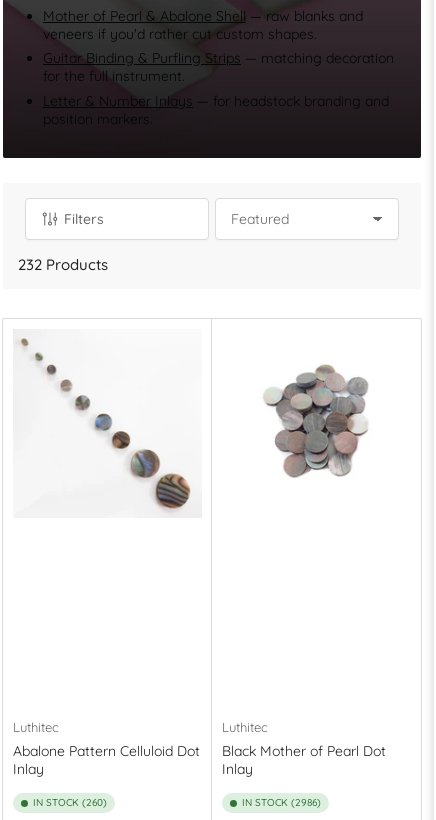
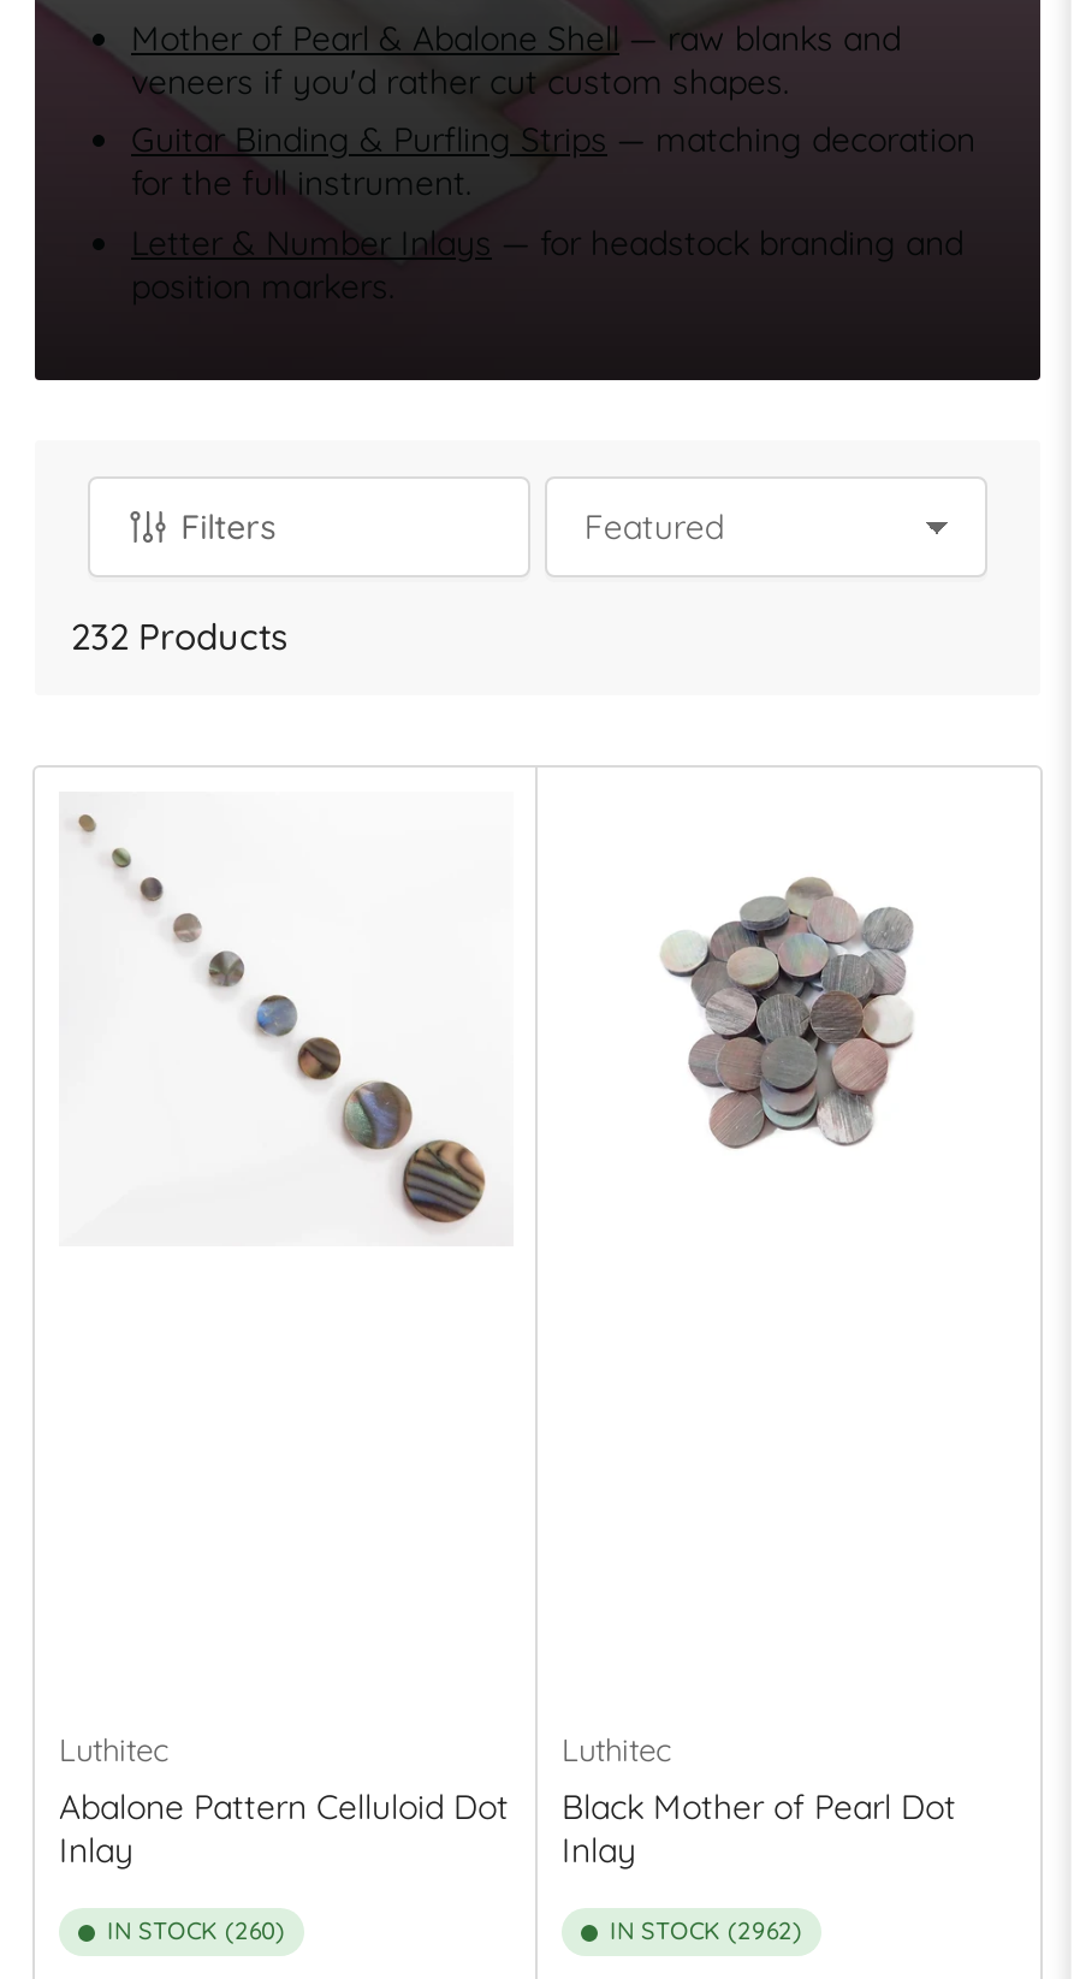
- IN STOCK (2986)
+ IN STOCK (2962)
